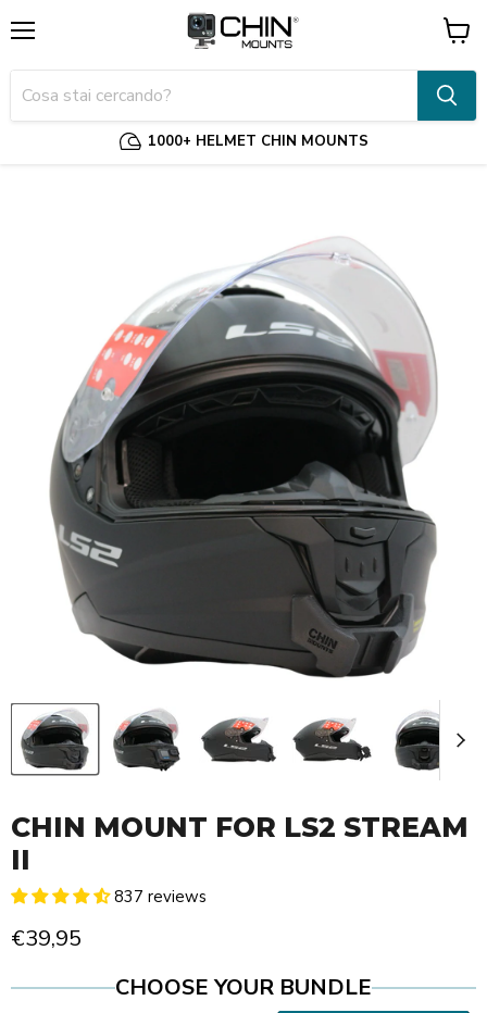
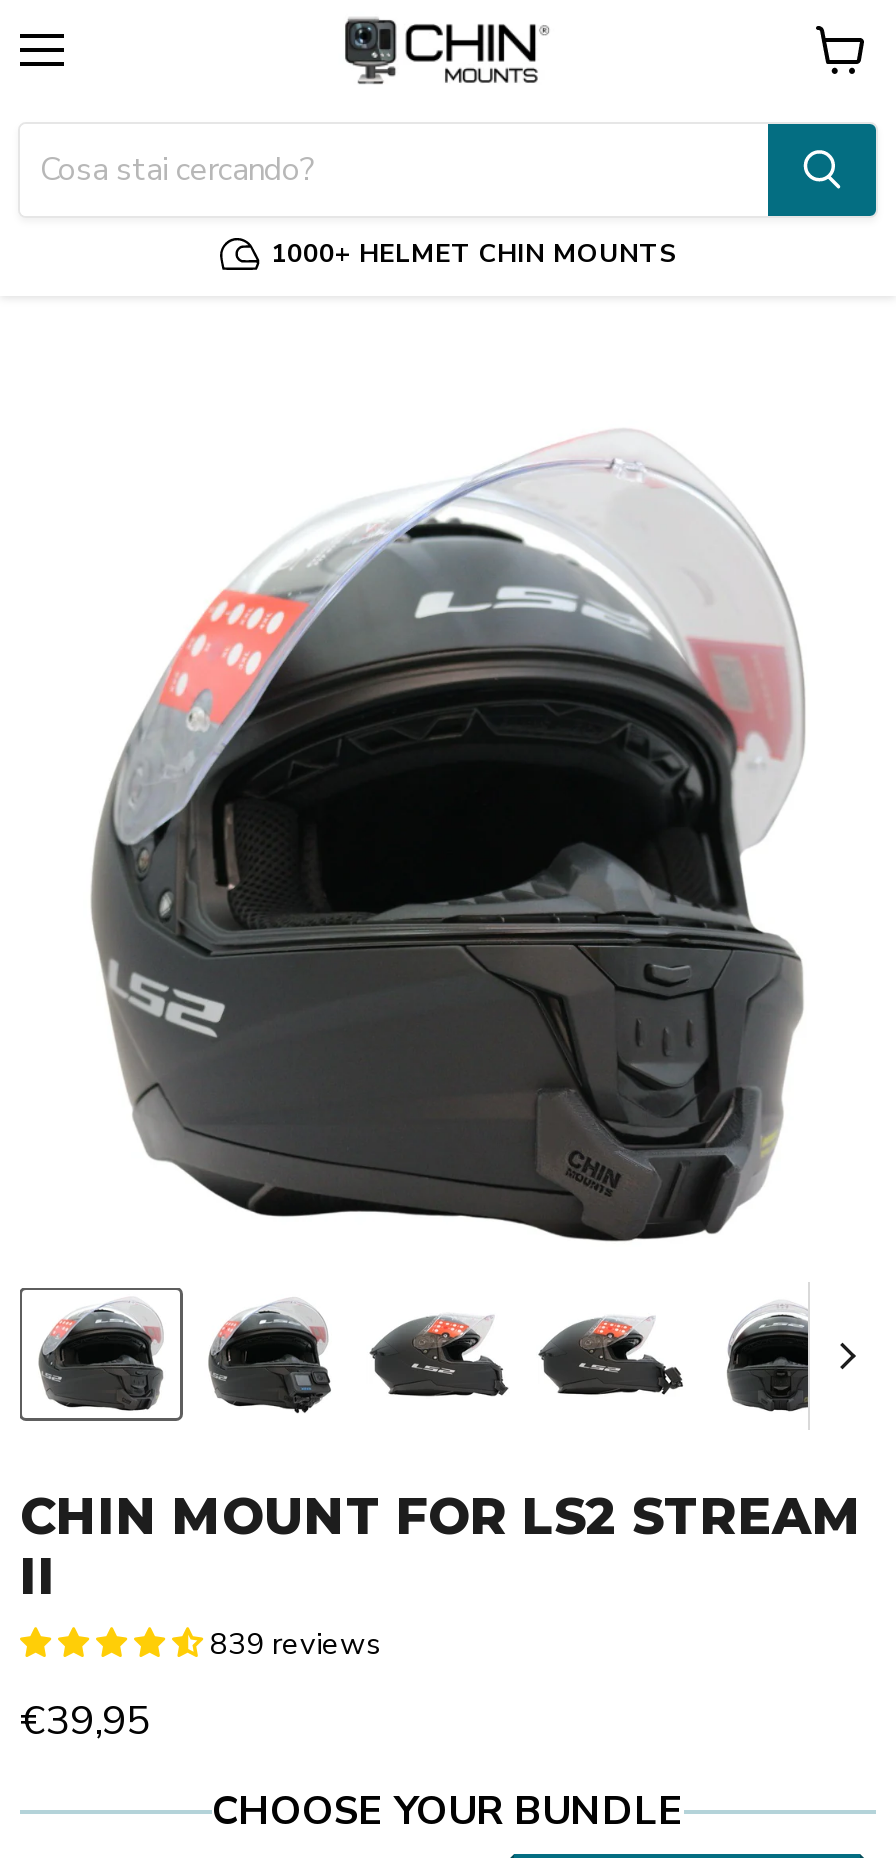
- 837 reviews
+ 839 reviews
